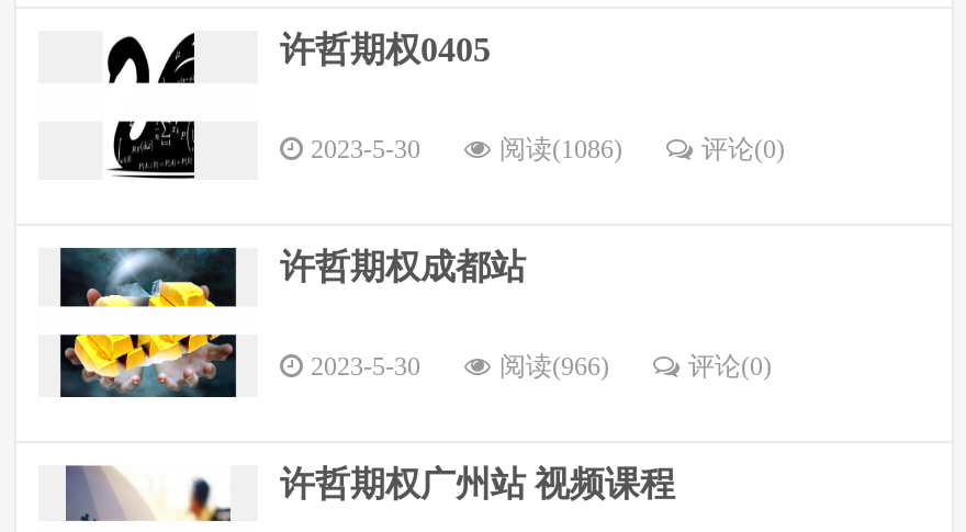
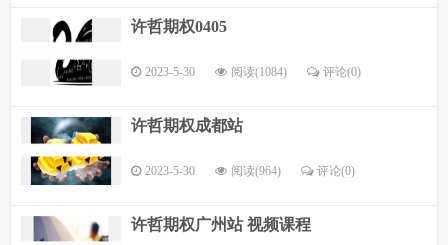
- 阅读(1086)
+ 阅读(1084)

- 阅读(966)
+ 阅读(964)
